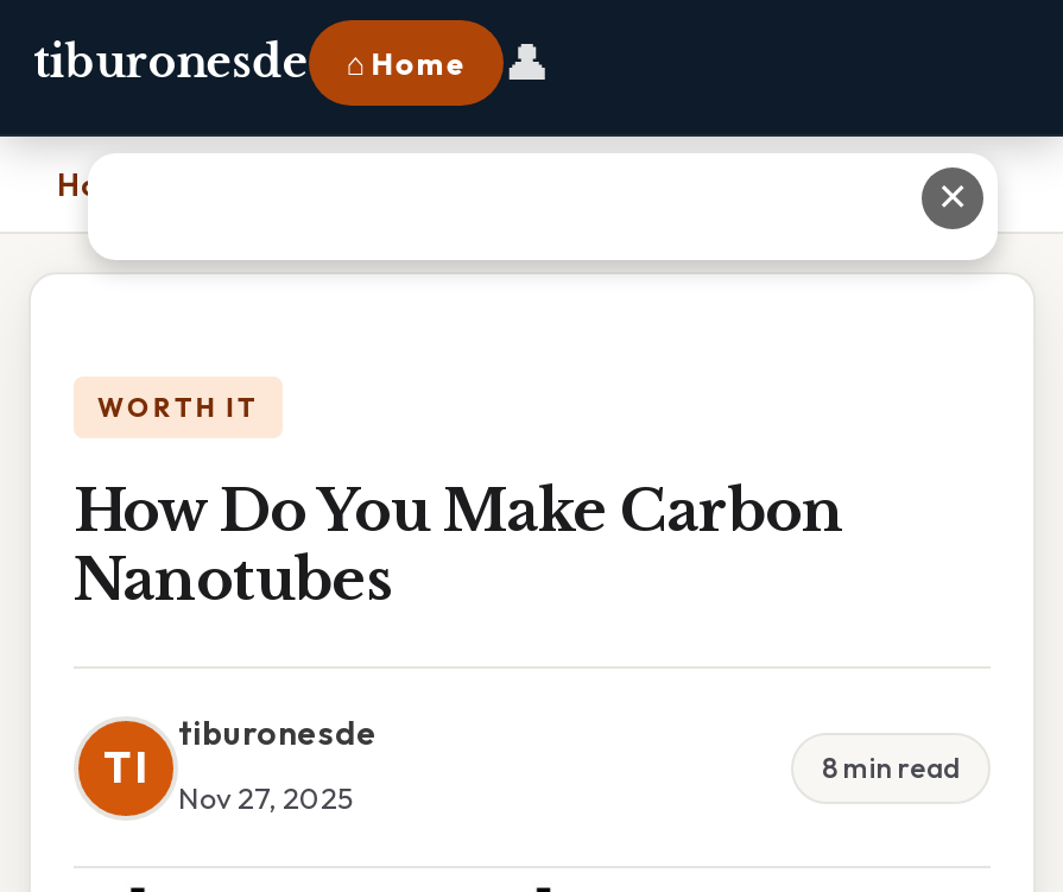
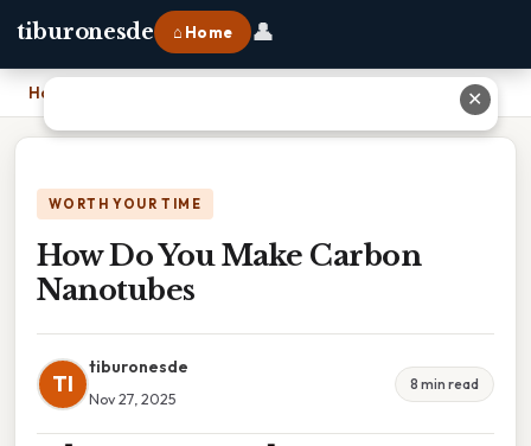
- WORTH IT
+ WORTH YOUR TIME
